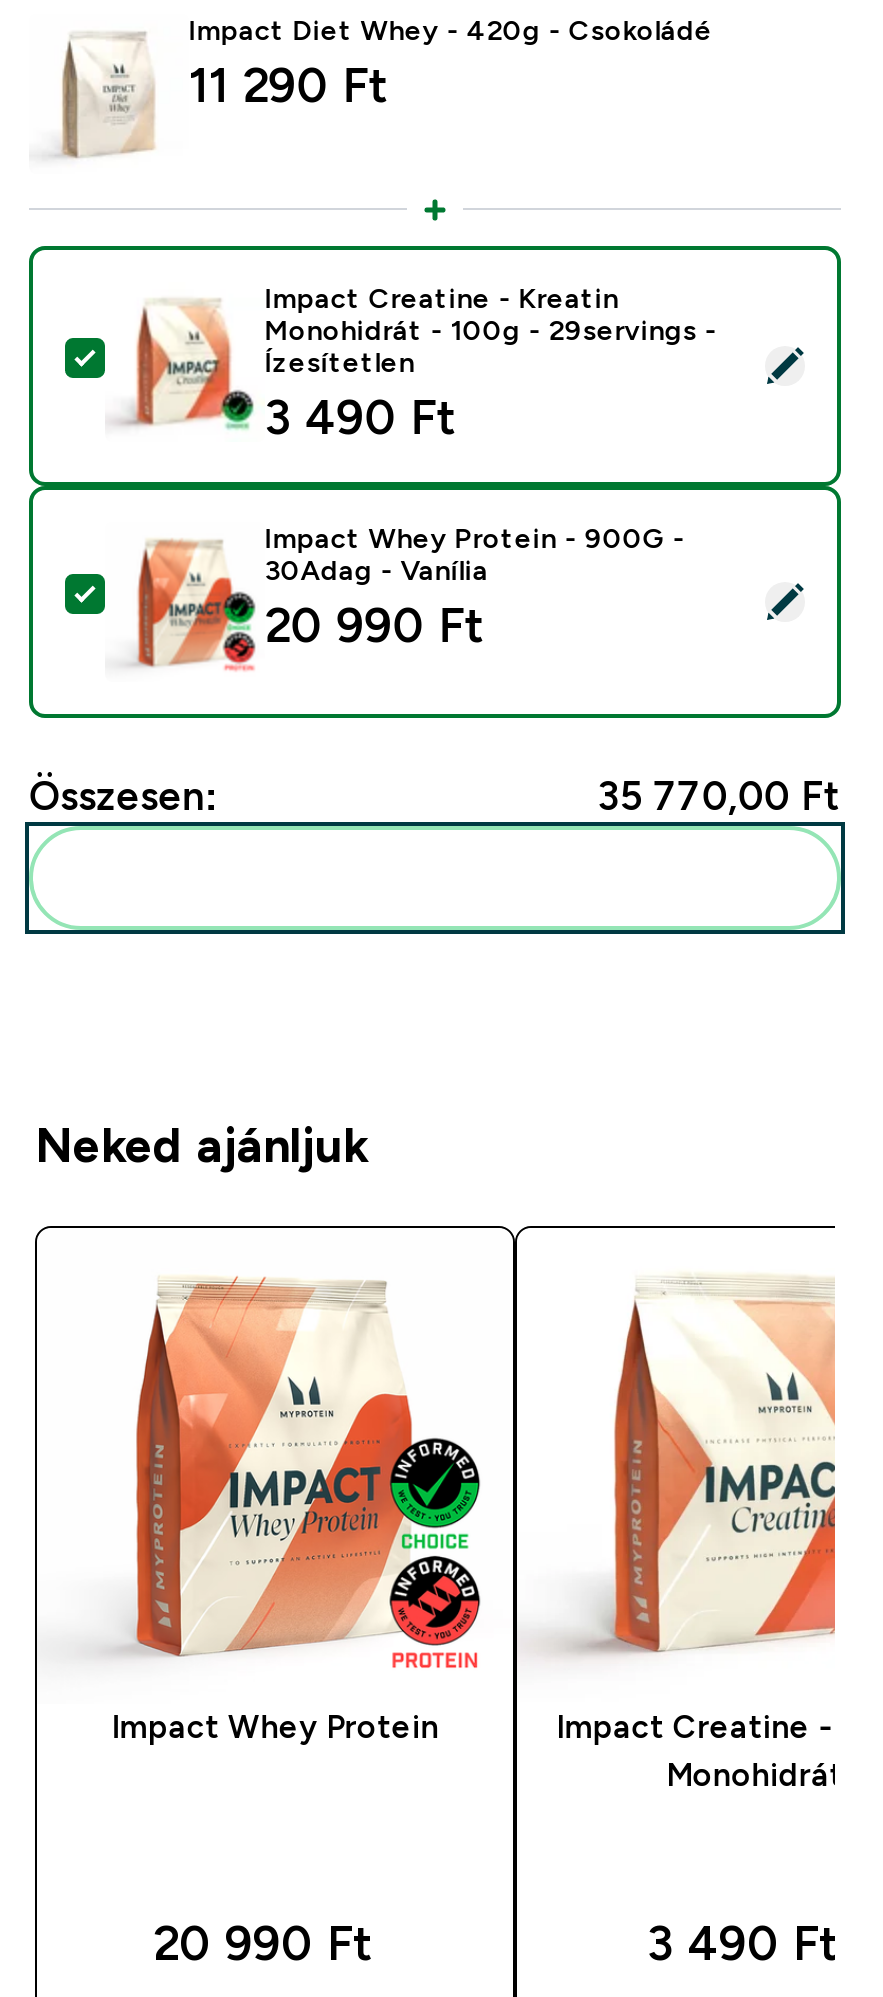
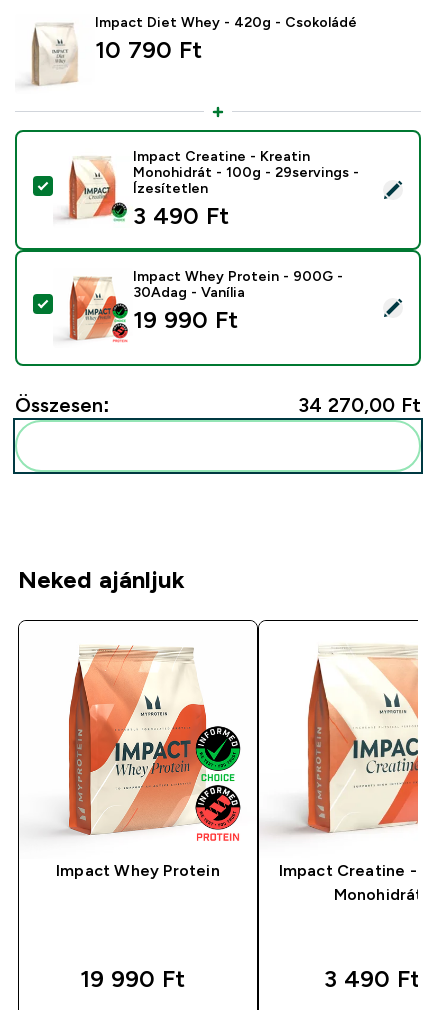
- 11 290 Ft
+ 10 790 Ft

- 20 990 Ft
+ 19 990 Ft

- 35 770,00 Ft
+ 34 270,00 Ft

- 20 990 Ft
+ 19 990 Ft
